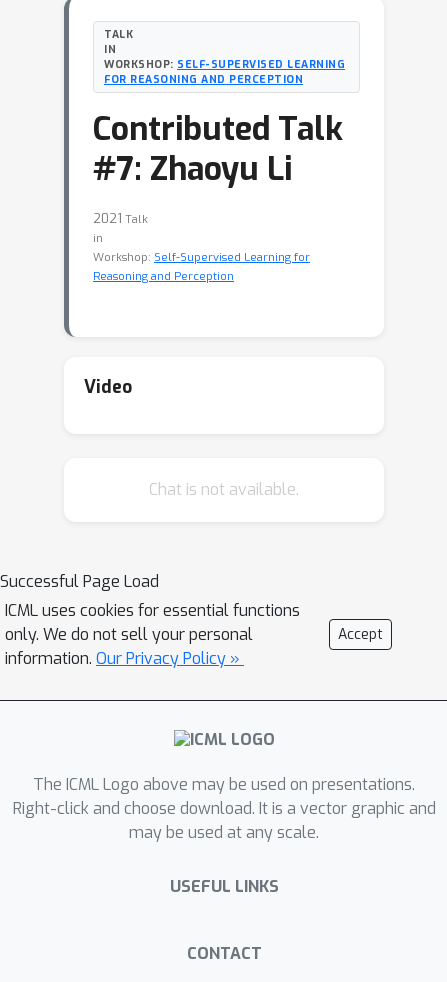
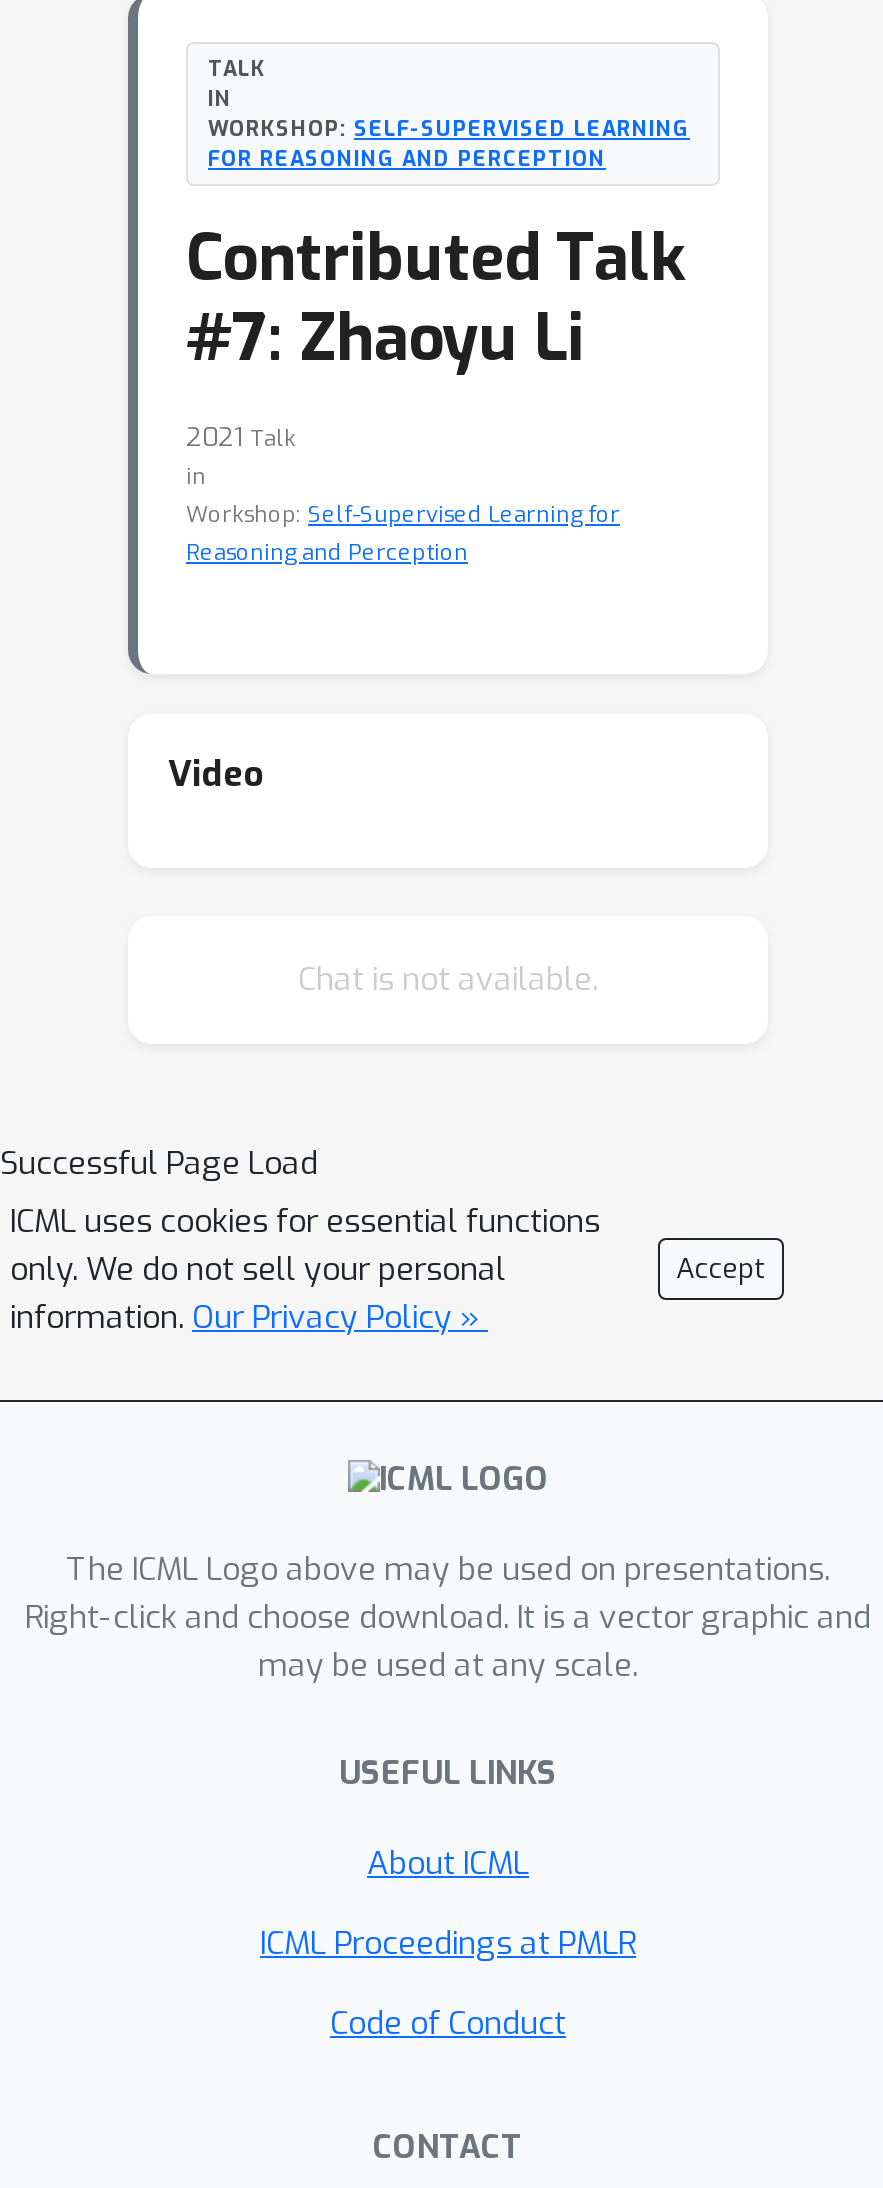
+ About ICML
+ ICML Proceedings at PMLR
+ Code of Conduct
